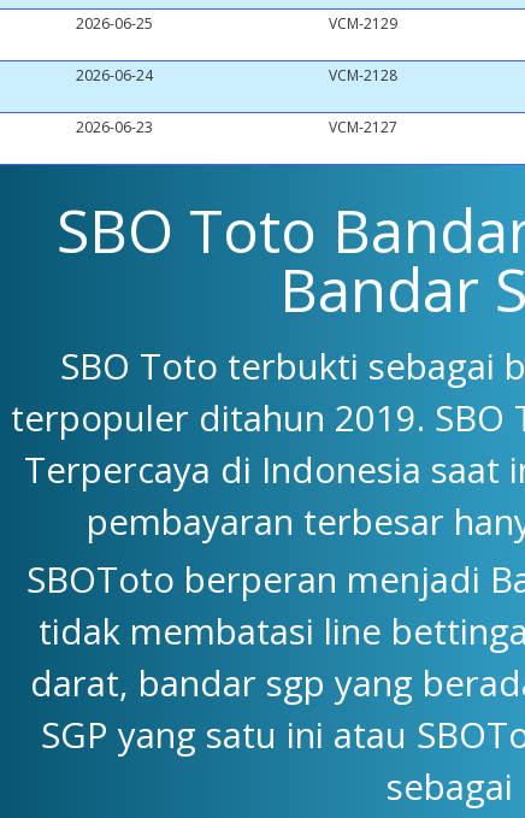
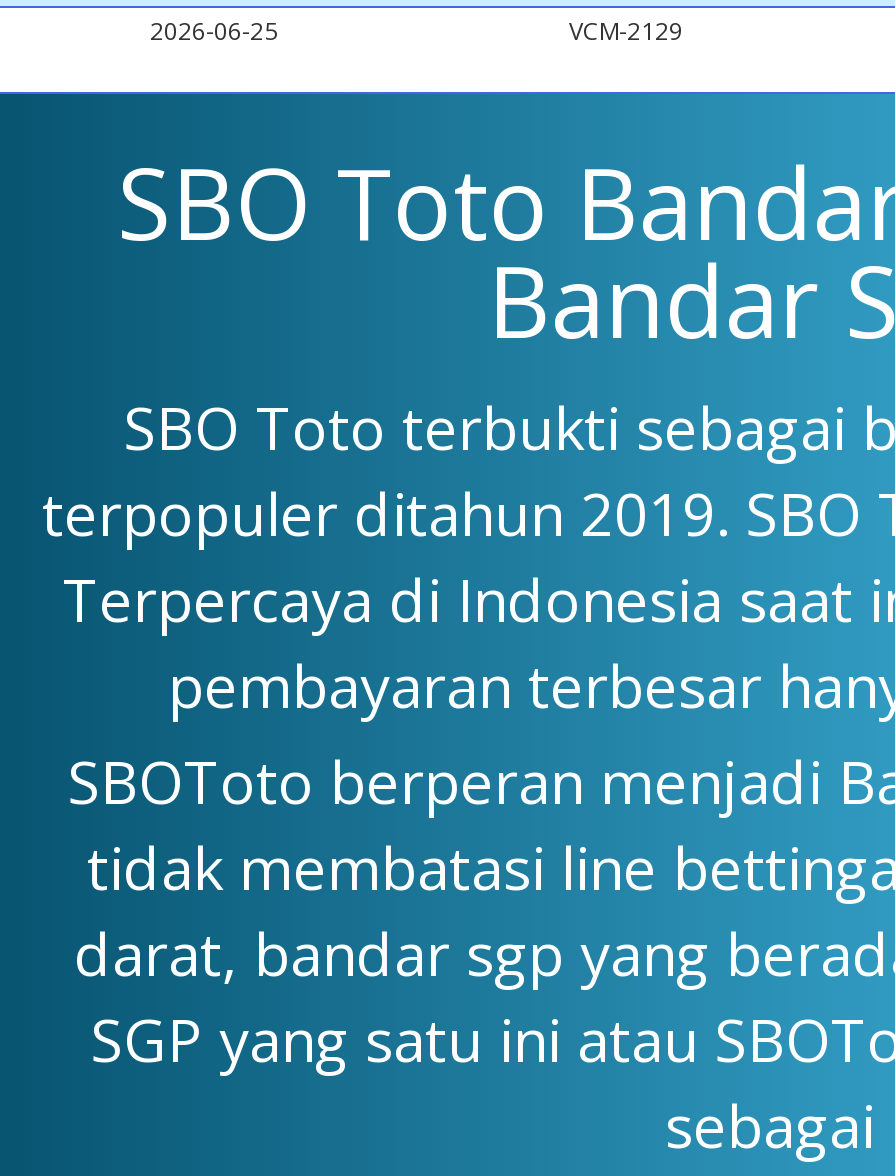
- 2026-06-24
- VCM-2128
- 2026-06-23
- VCM-2127
